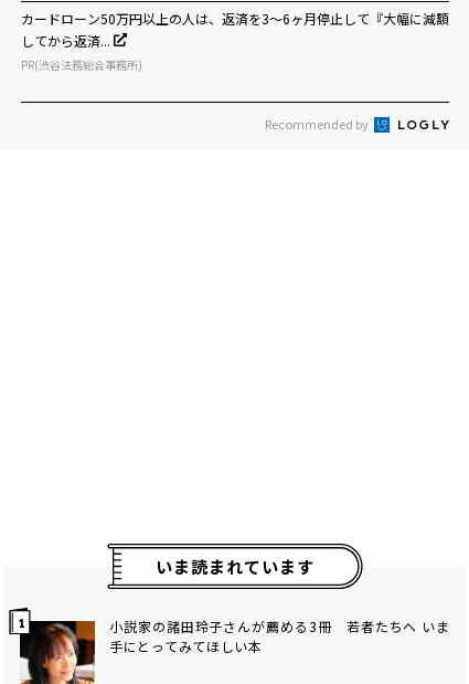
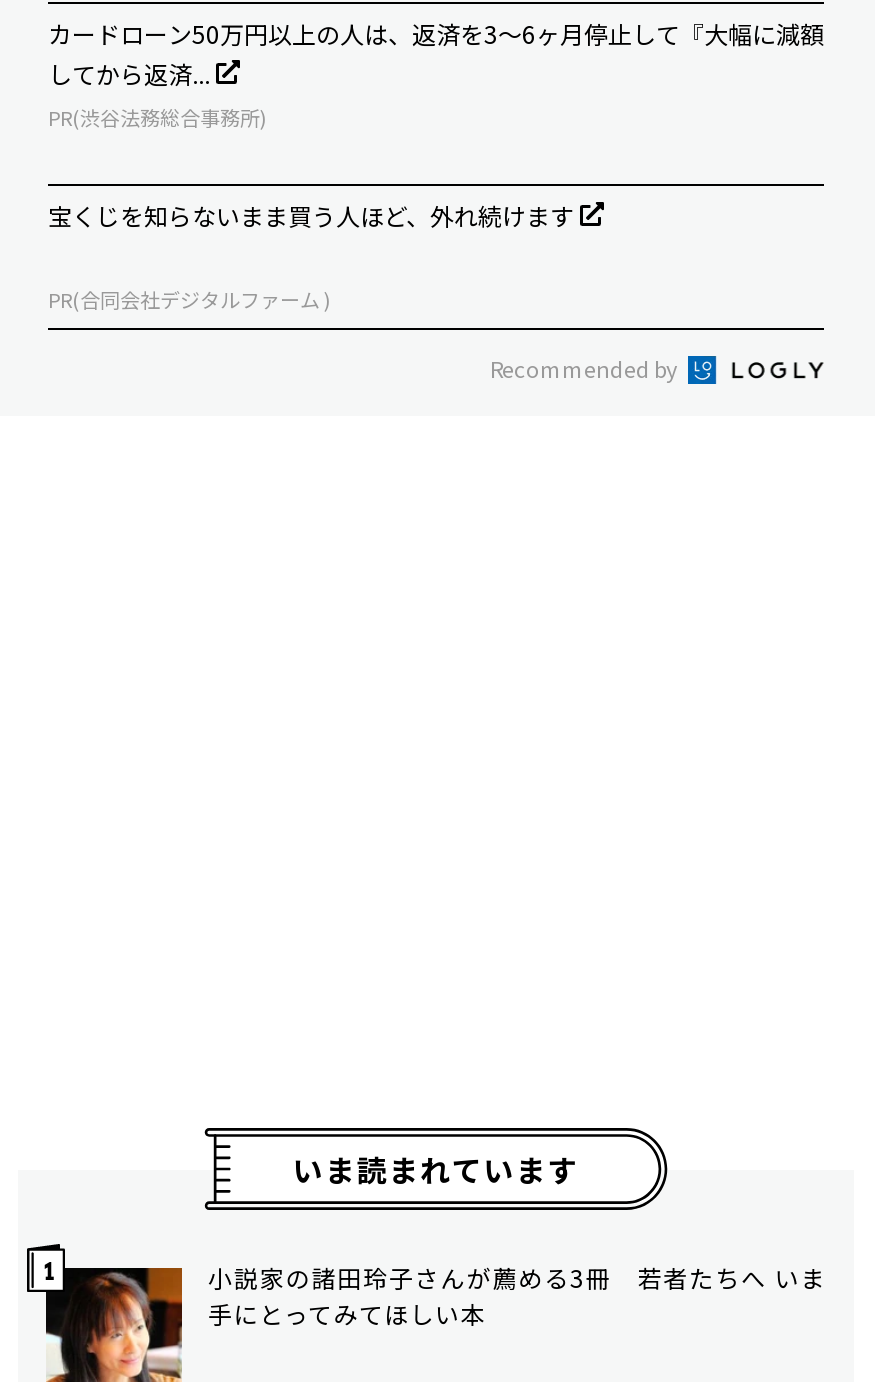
+ 宝くじを知らないまま買う人ほど、外れ続けます
+ PR(合同会社デジタルファーム )
